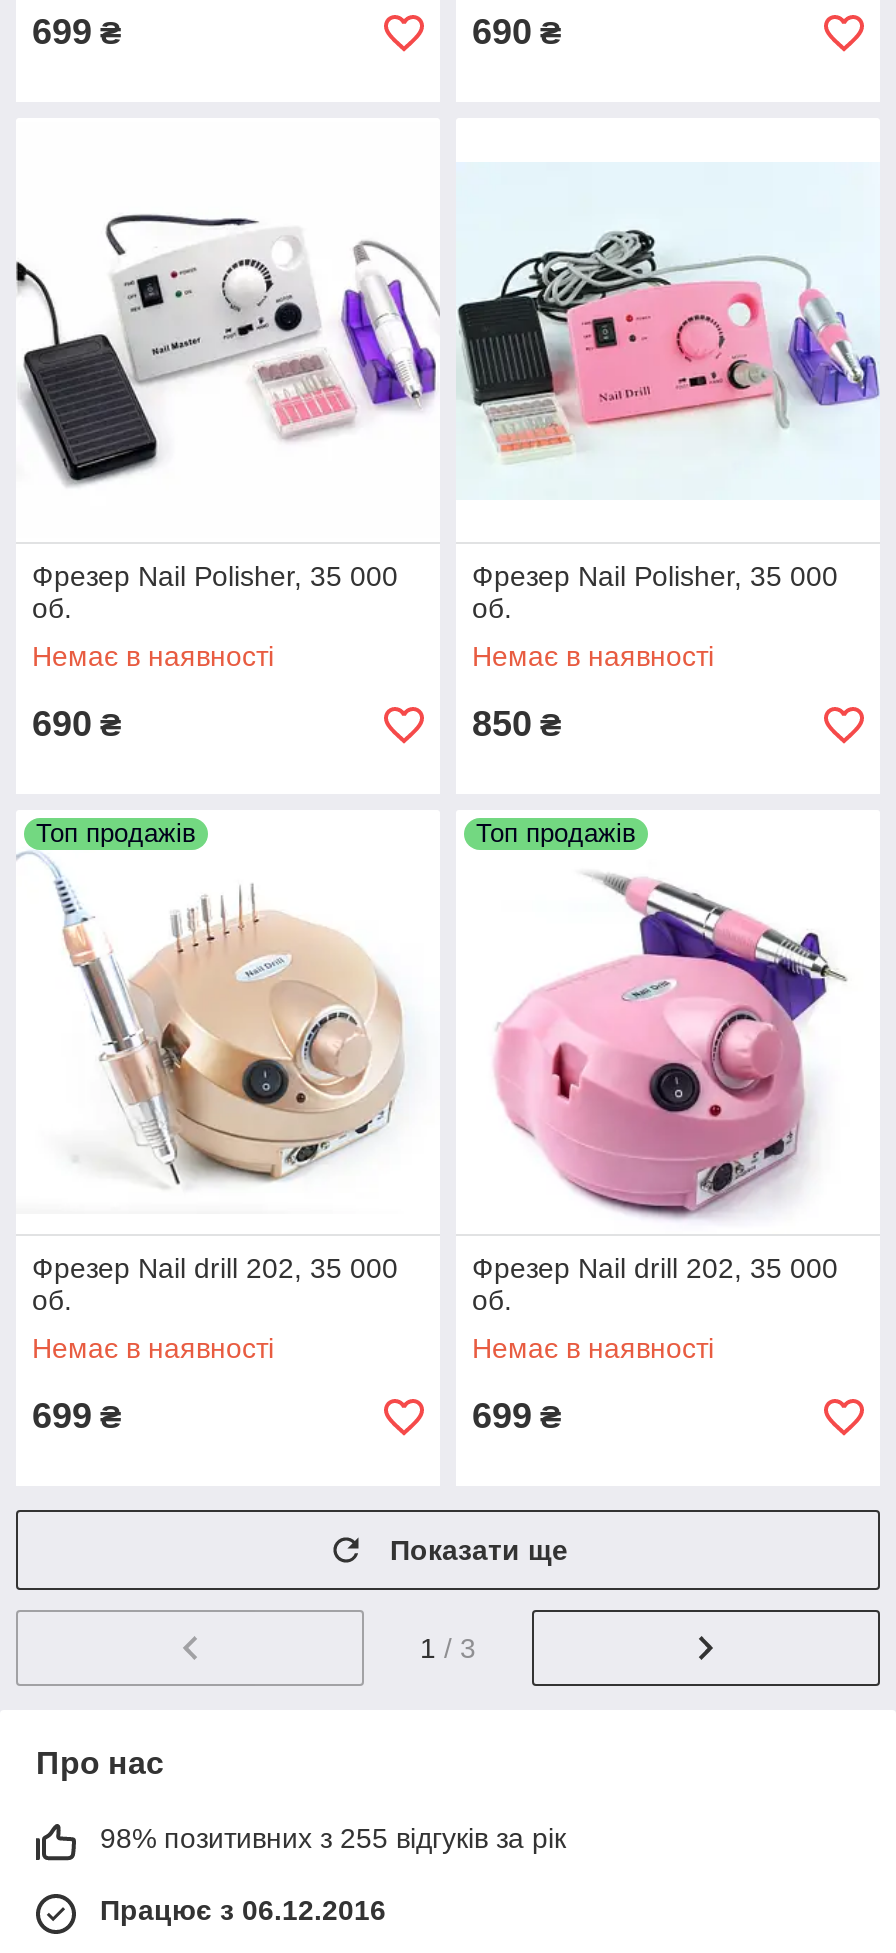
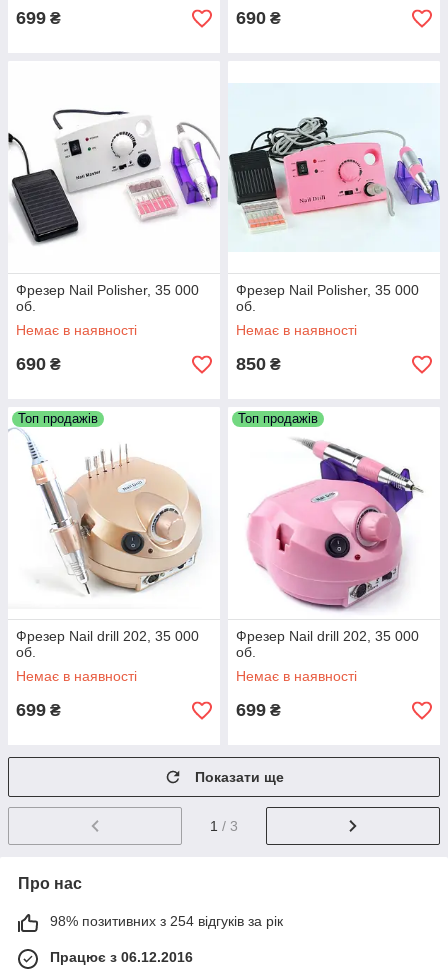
- 98% позитивних з 255 відгуків за рік
+ 98% позитивних з 254 відгуків за рік
